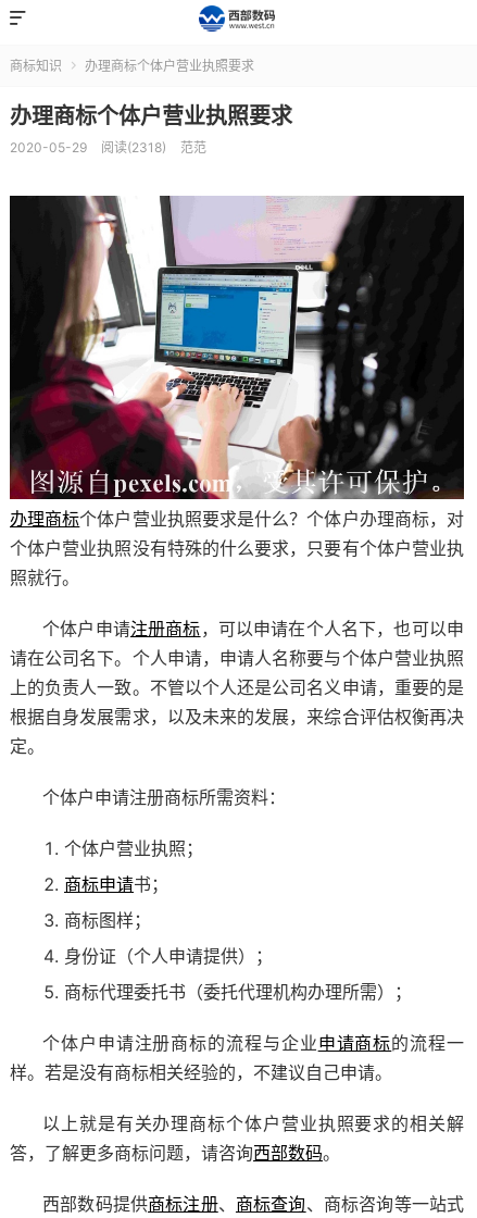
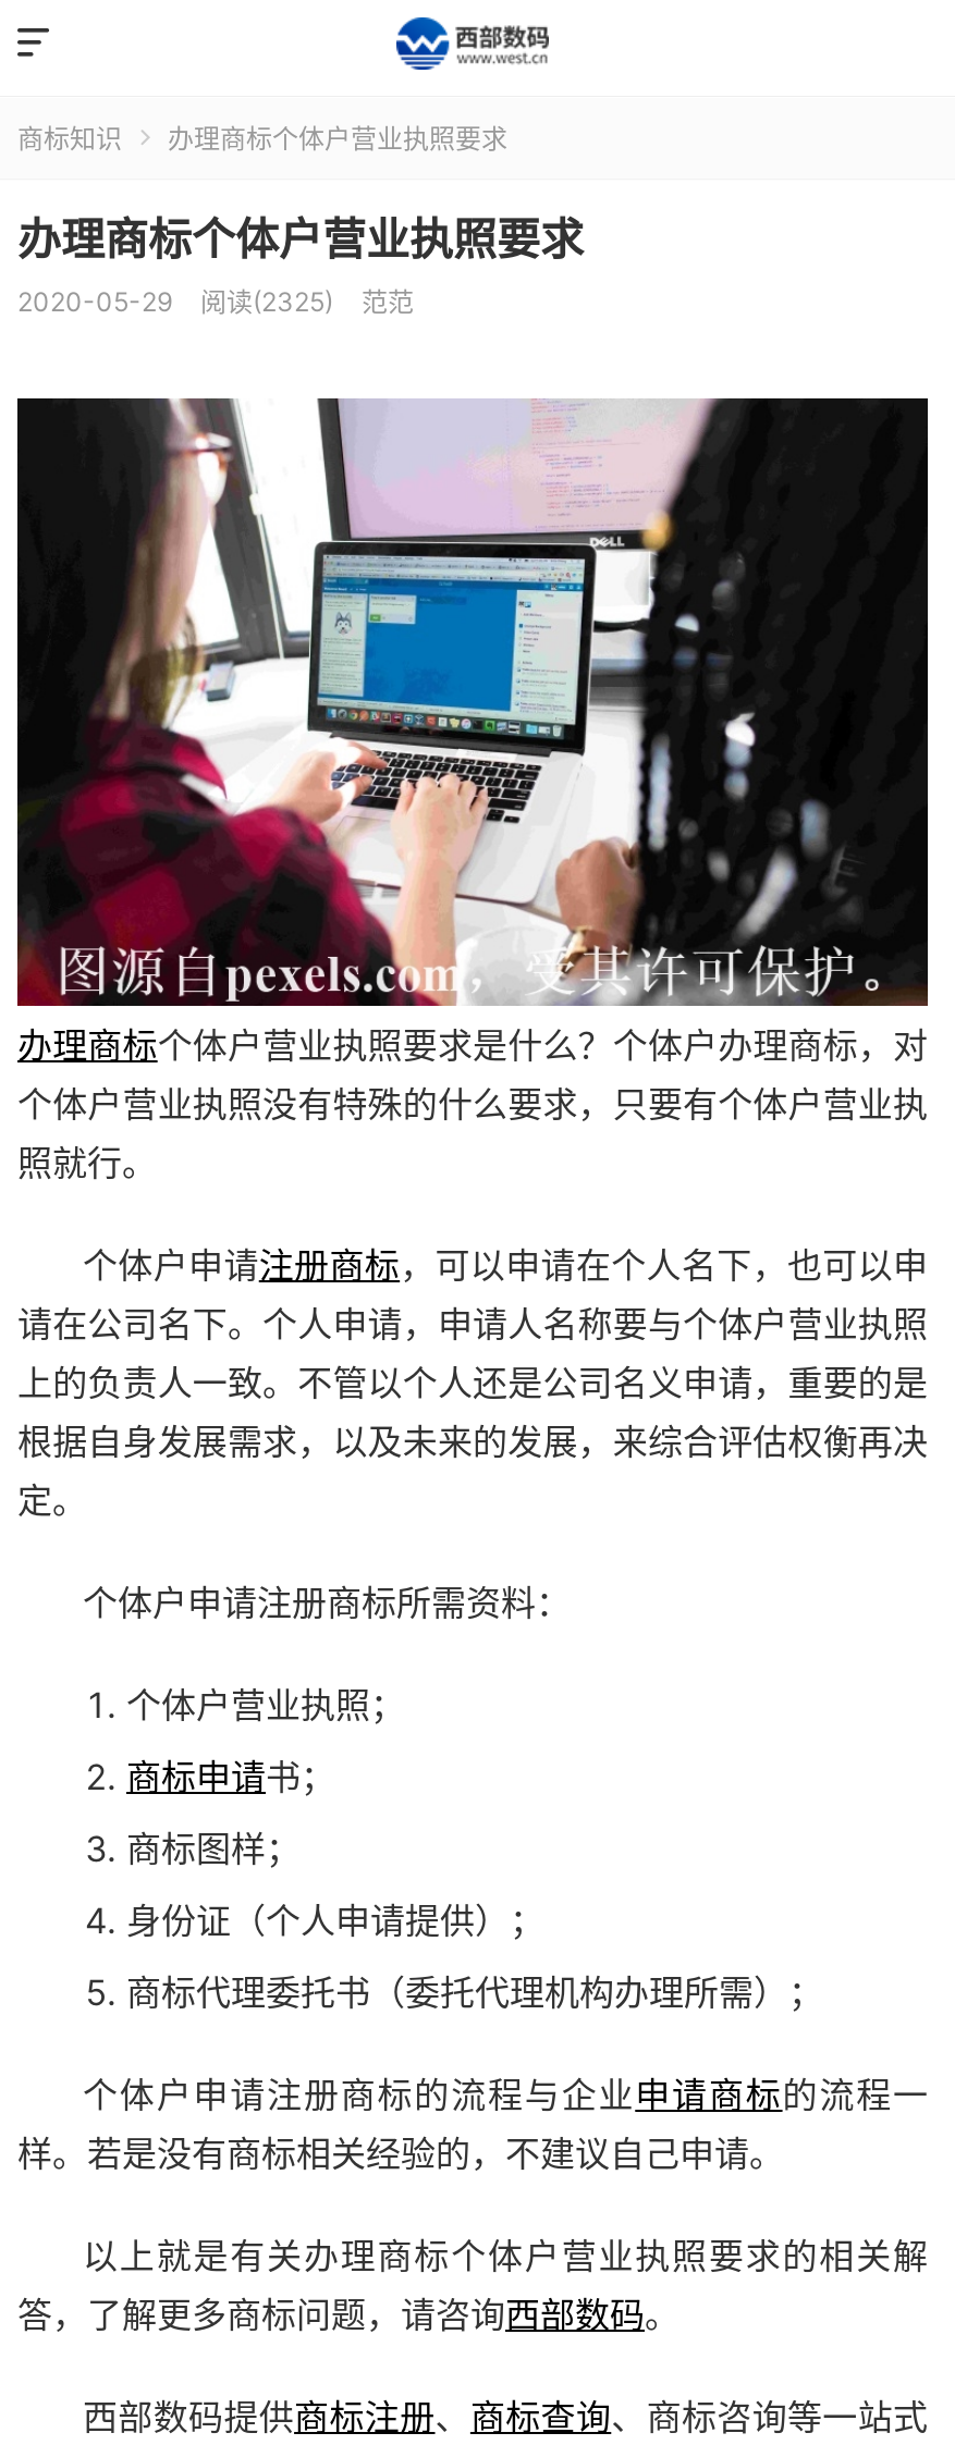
- 阅读(2318)
+ 阅读(2325)
